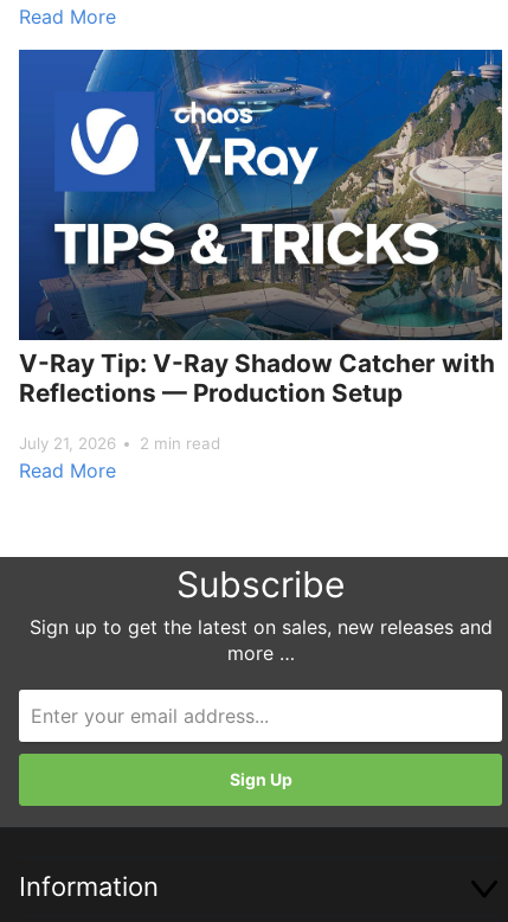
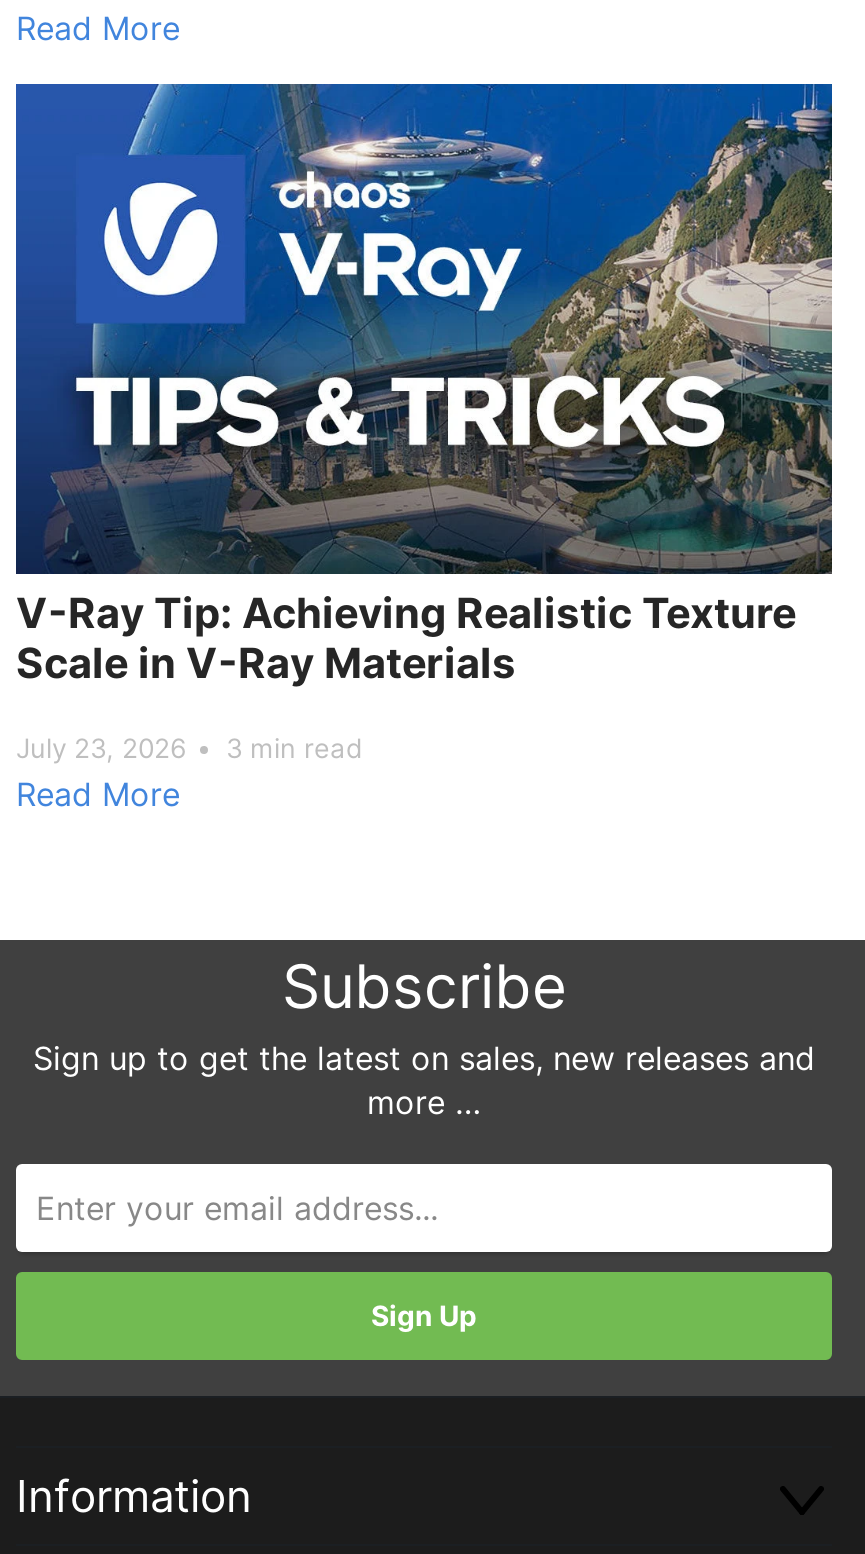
- V-Ray Tip: V-Ray Shadow Catcher with
- Reflections — Production Setup
+ V-Ray Tip: Achieving Realistic Texture
+ Scale in V-Ray Materials

- July 21, 2026
- 2 min read
+ July 23, 2026
+ 3 min read
